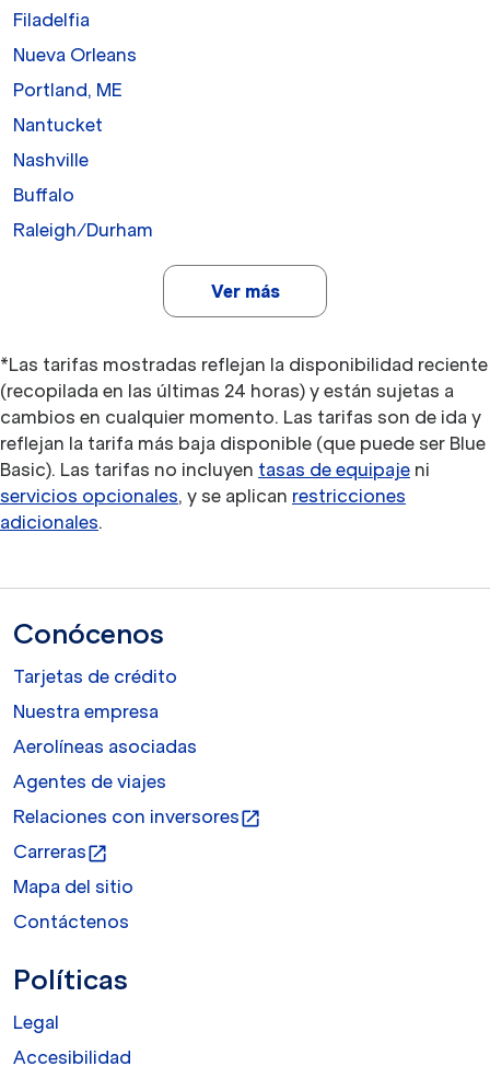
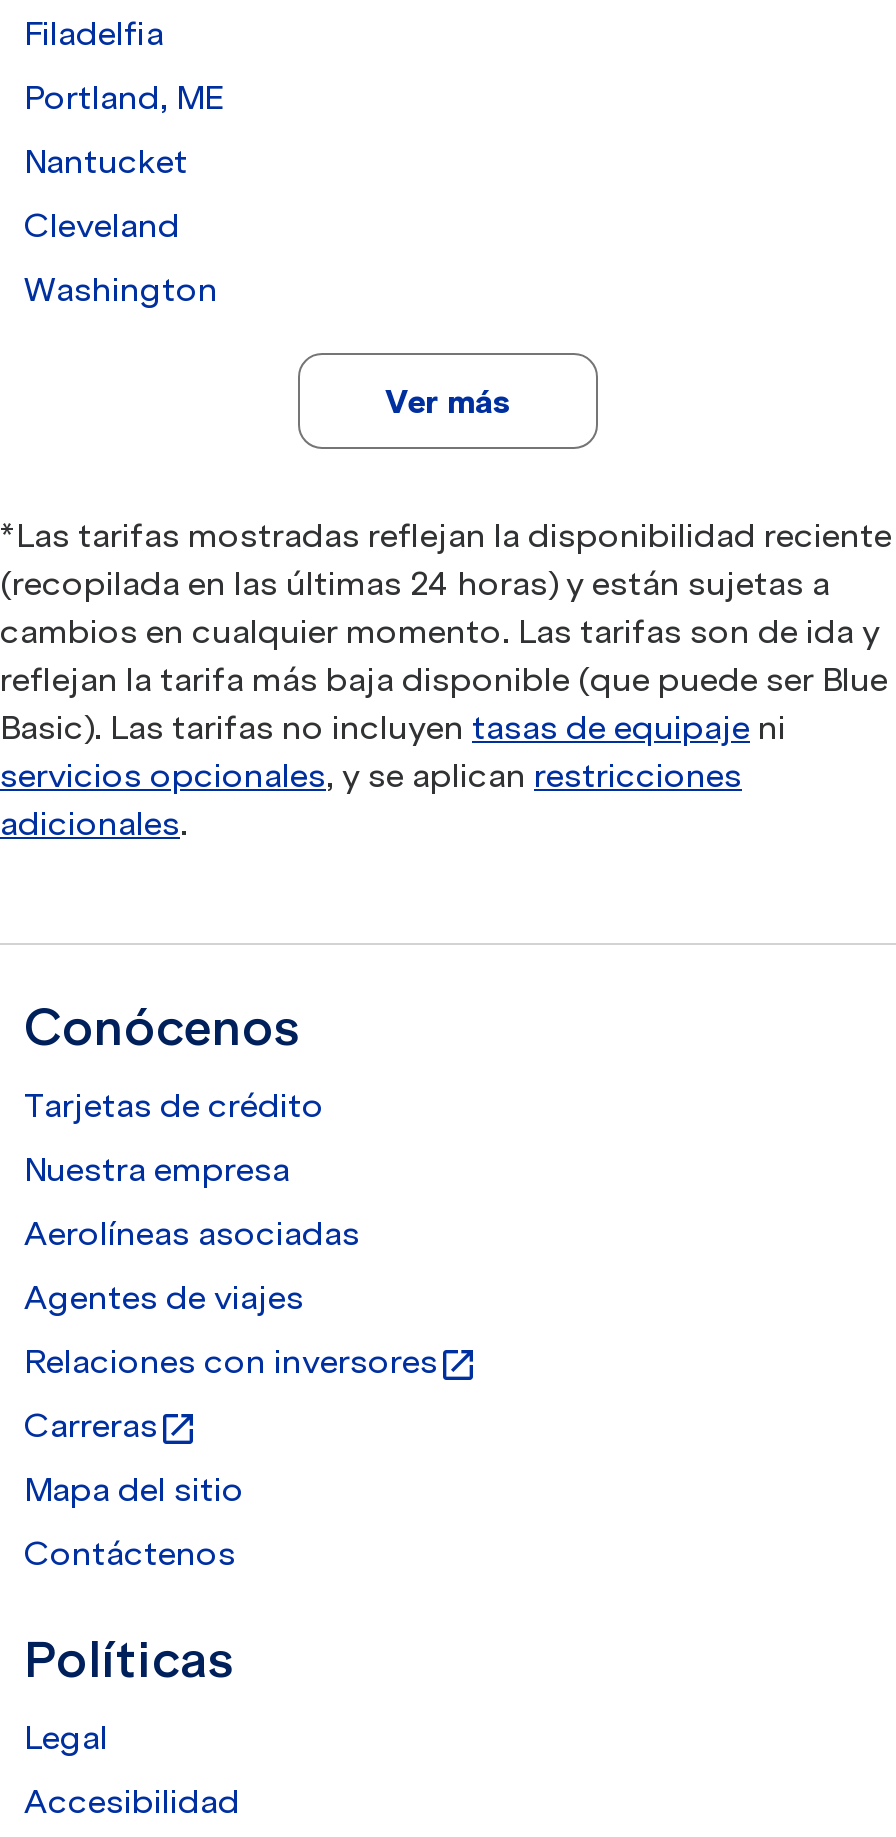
- Nueva Orleans

- Nashville
- Buffalo
- Raleigh/Durham
+ Cleveland
+ Washington
